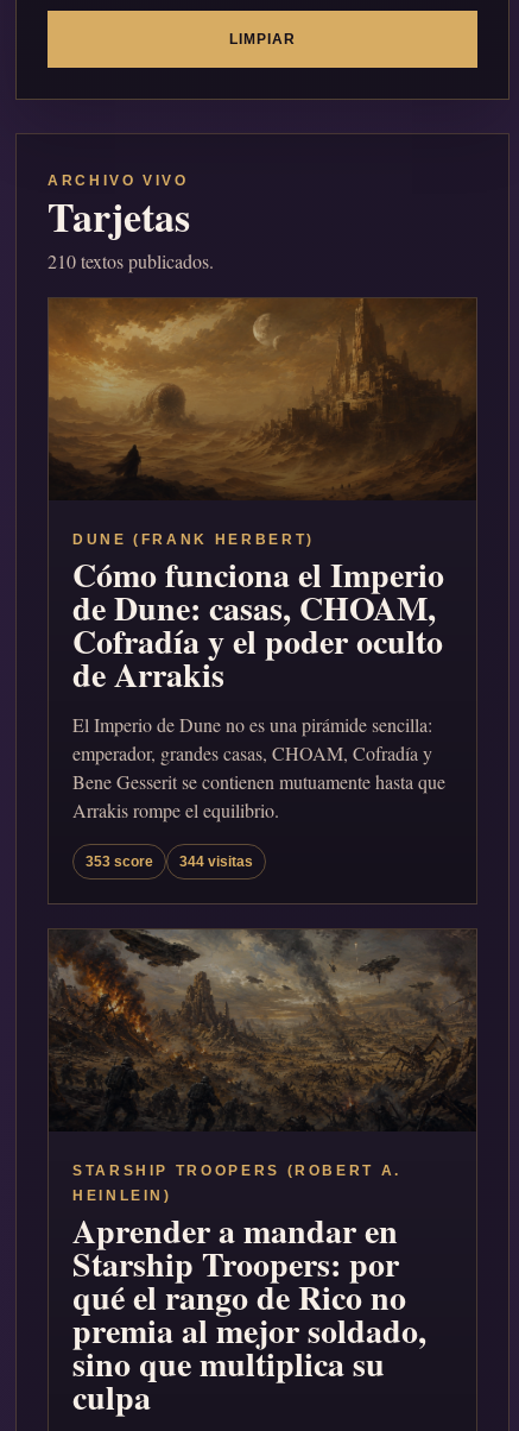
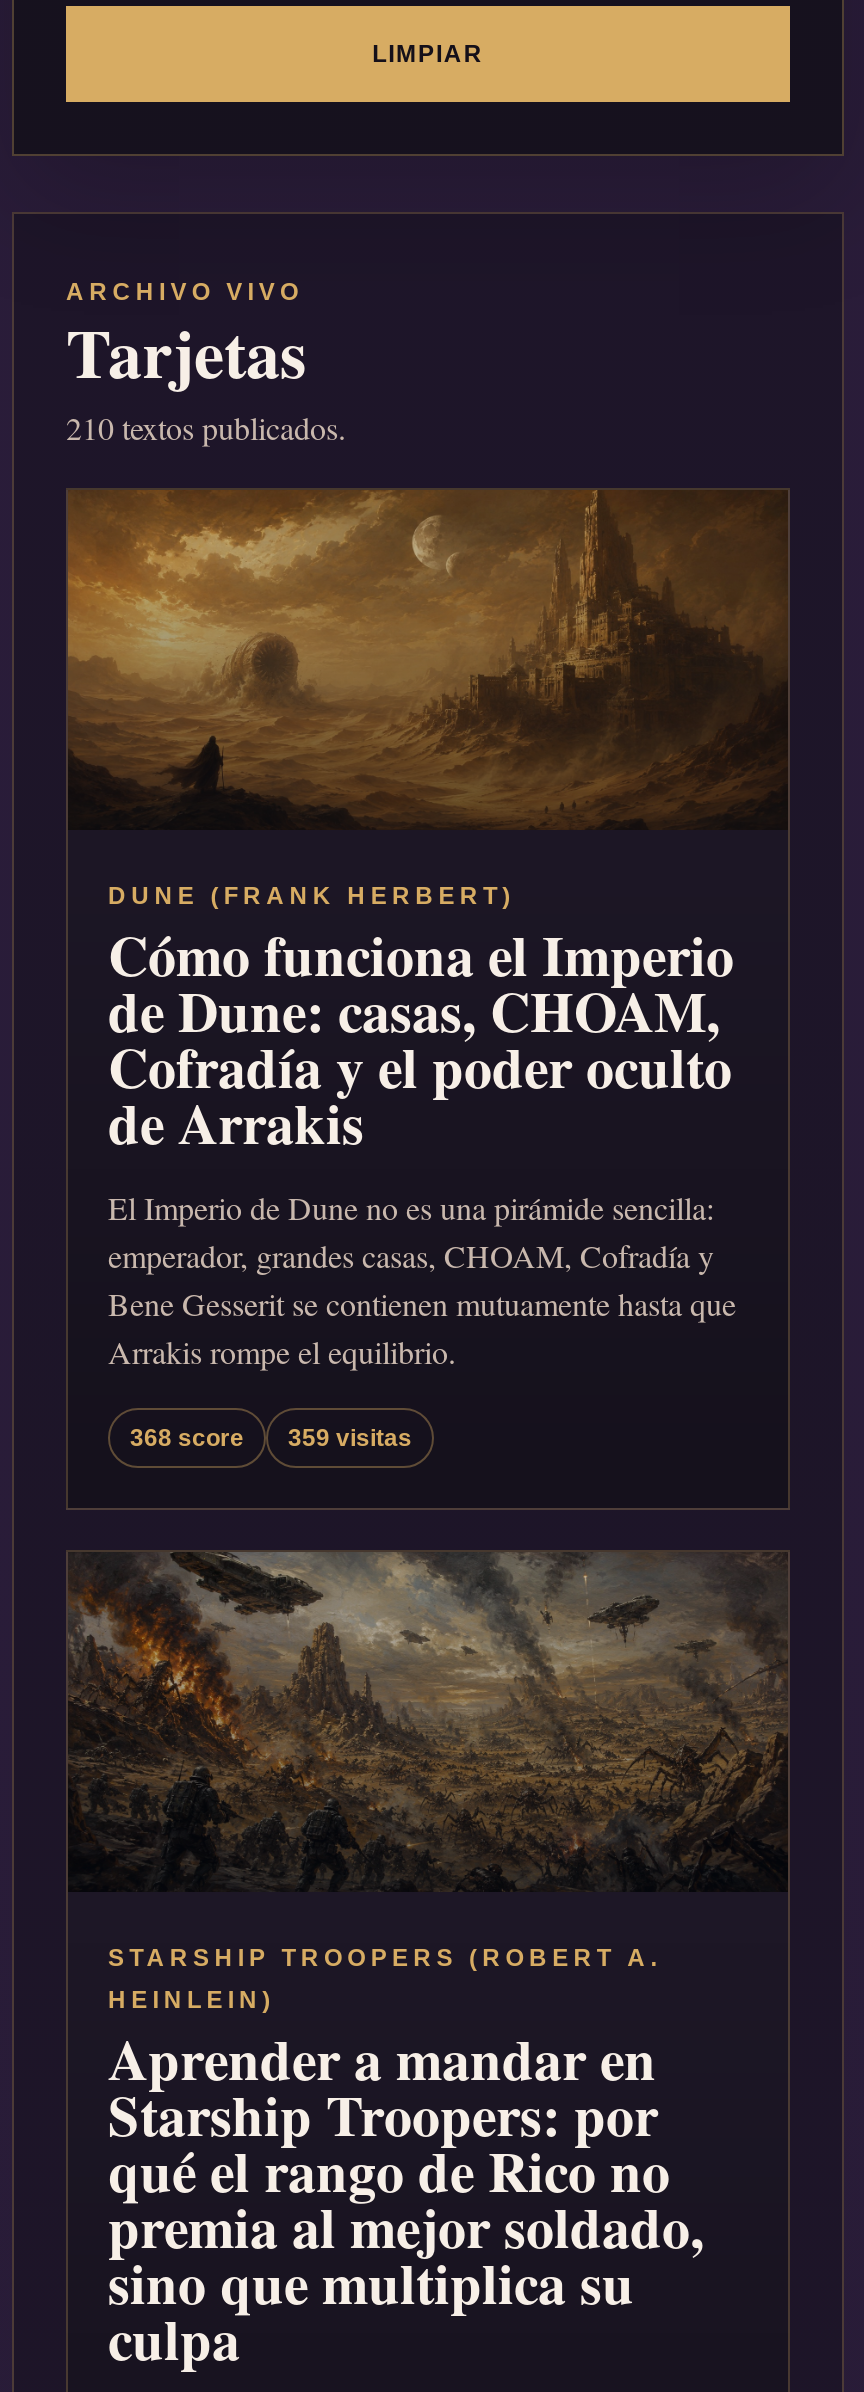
- 353 score
+ 368 score

- 344 visitas
+ 359 visitas
